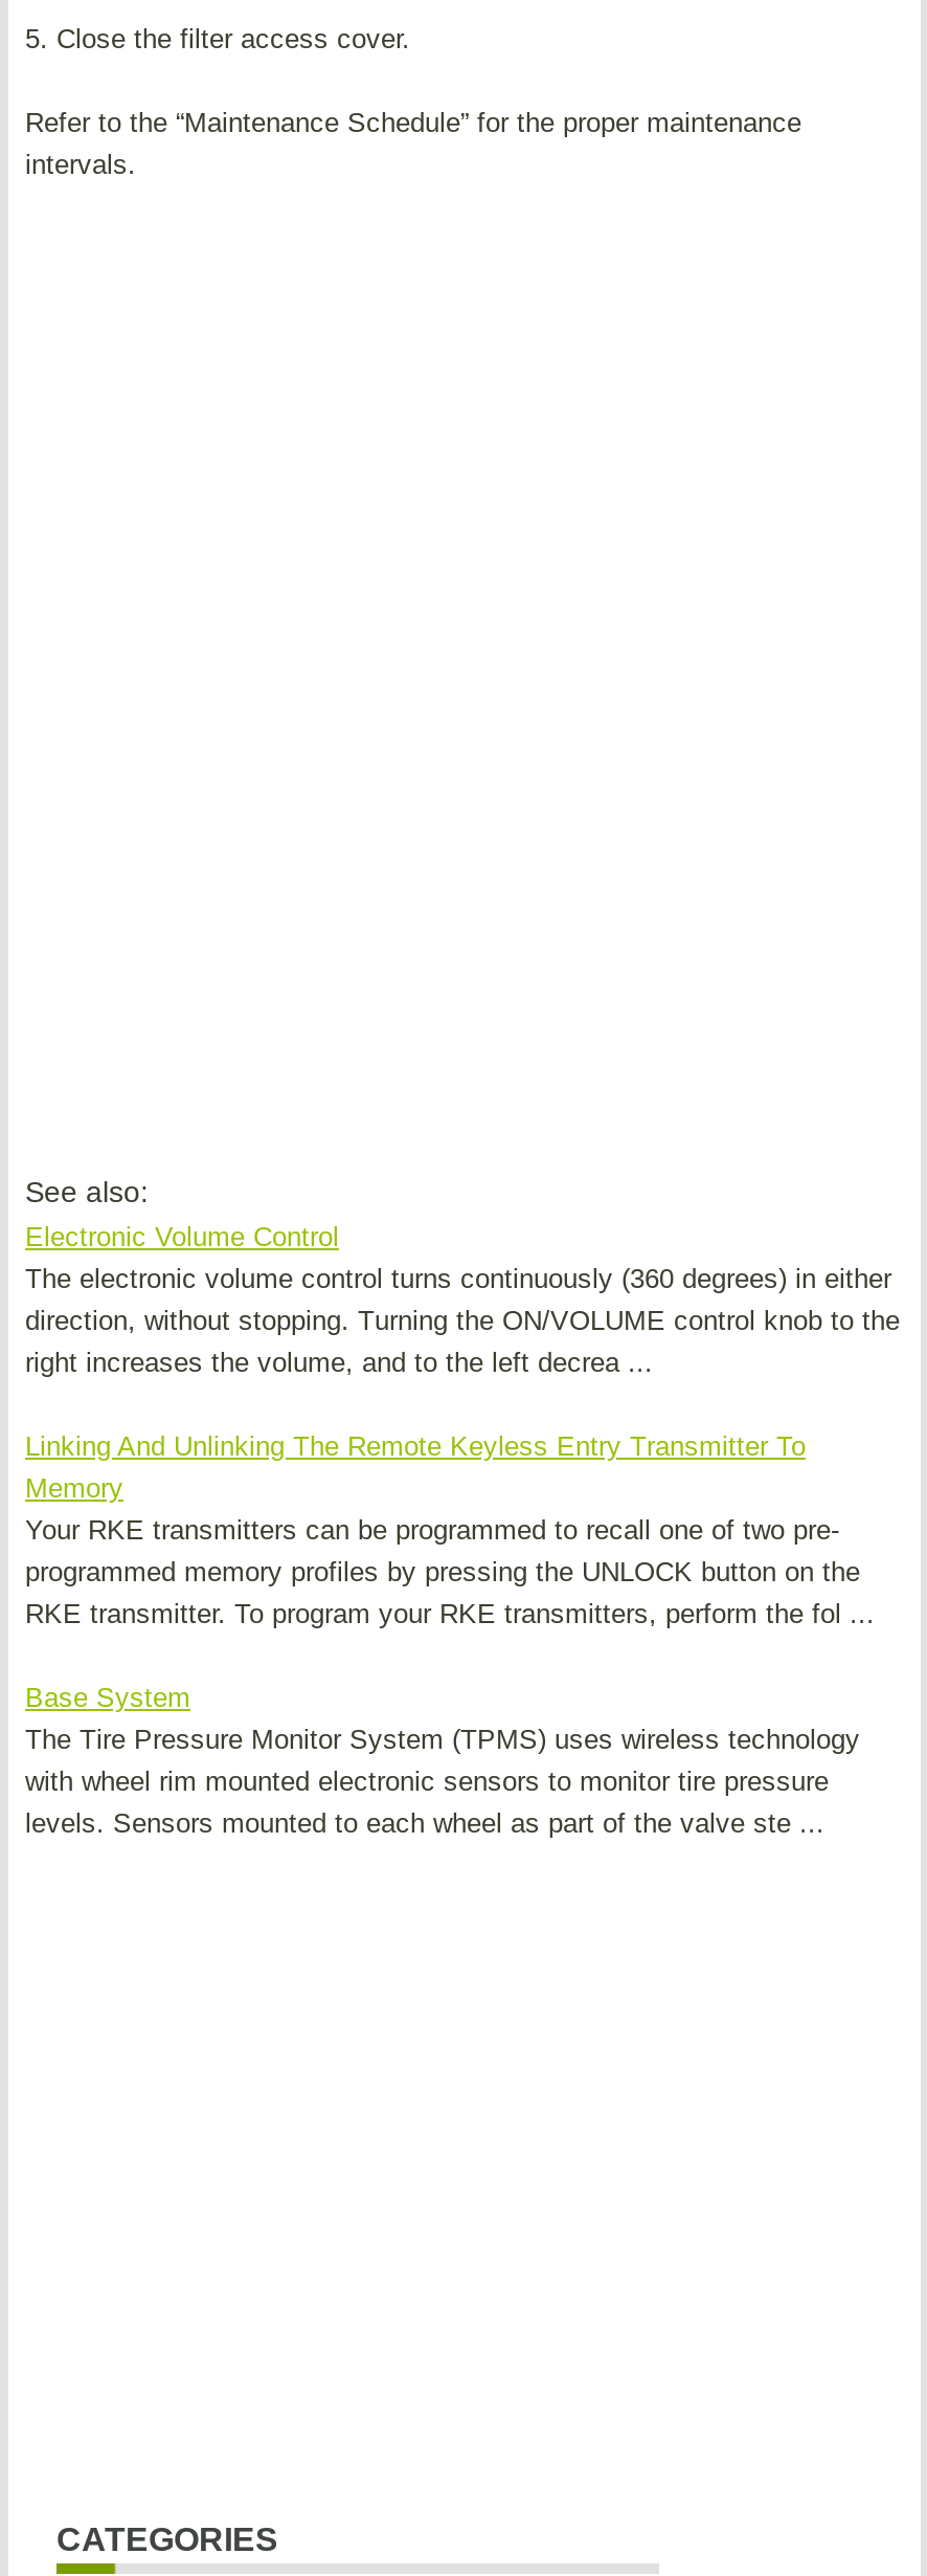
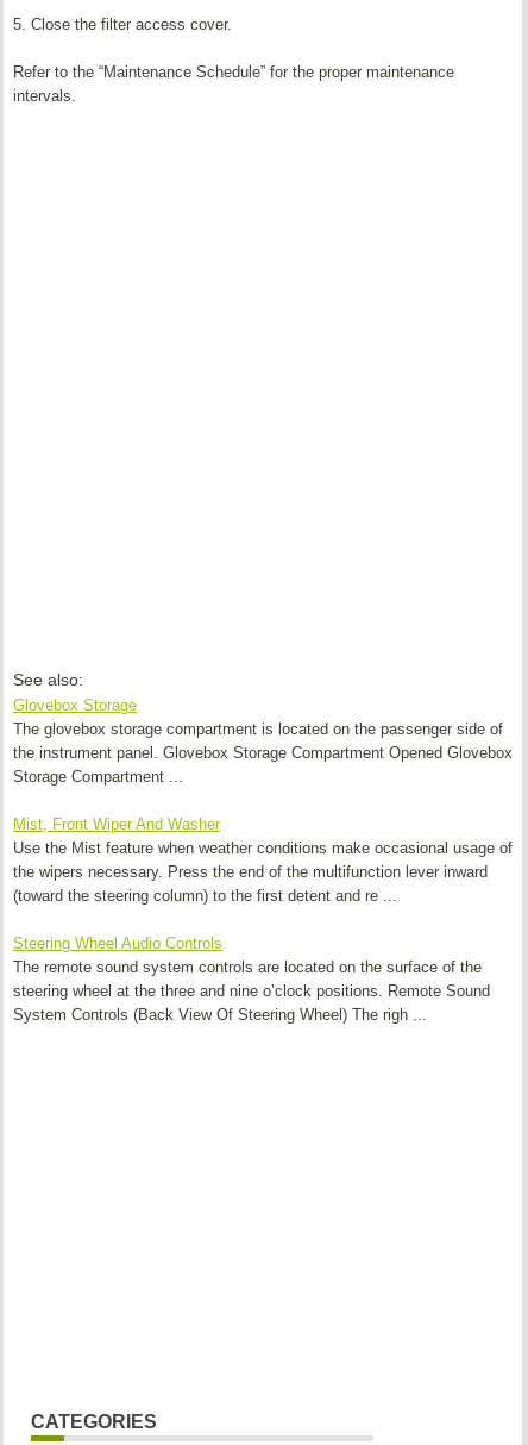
- Electronic Volume Control
- The electronic volume control turns continuously (360 degrees) in either
- direction, without stopping. Turning the ON/VOLUME control knob to the
- right increases the volume, and to the left decrea ...
+ Glovebox Storage
+ The glovebox storage compartment is located on the passenger side of
+ the instrument panel. Glovebox Storage Compartment Opened Glovebox
+ Storage Compartment ...

- Linking And Unlinking The Remote Keyless Entry Transmitter To
- Memory
- Your RKE transmitters can be programmed to recall one of two pre-
- programmed memory profiles by pressing the UNLOCK button on the
- RKE transmitter. To program your RKE transmitters, perform the fol ...
+ Mist, Front Wiper And Washer
+ Use the Mist feature when weather conditions make occasional usage of
+ the wipers necessary. Press the end of the multifunction lever inward
+ (toward the steering column) to the first detent and re ...

- Base System
- The Tire Pressure Monitor System (TPMS) uses wireless technology
- with wheel rim mounted electronic sensors to monitor tire pressure
- levels. Sensors mounted to each wheel as part of the valve ste ...
+ Steering Wheel Audio Controls
+ The remote sound system controls are located on the surface of the
+ steering wheel at the three and nine o’clock positions. Remote Sound
+ System Controls (Back View Of Steering Wheel) The righ ...
